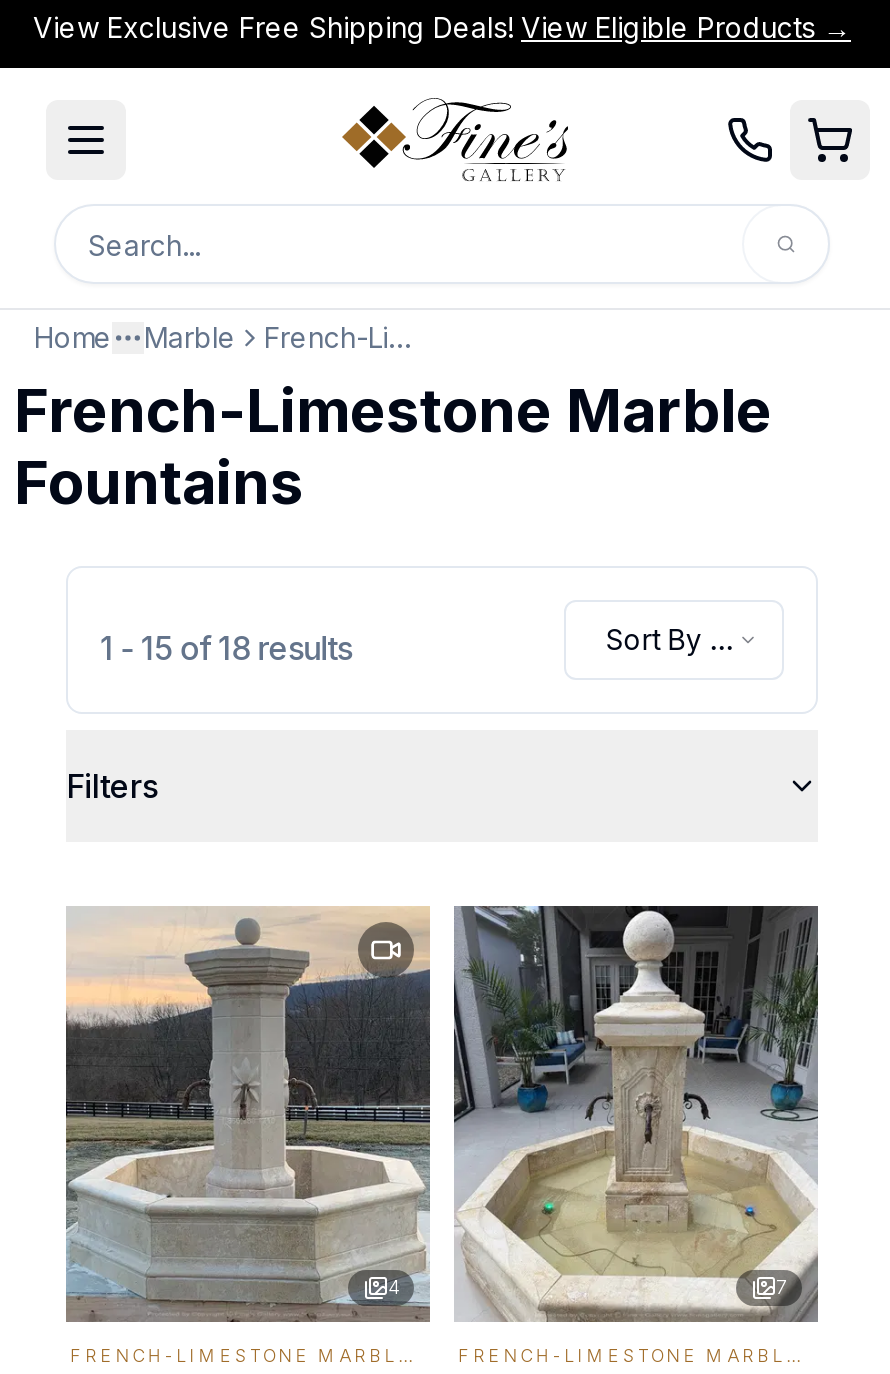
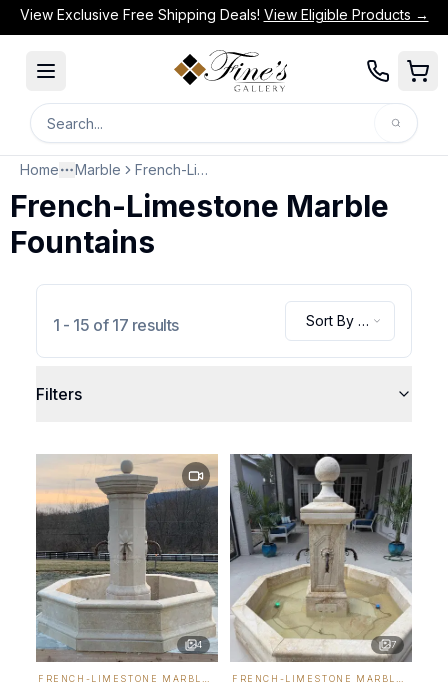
- 1 - 15 of 18 results
+ 1 - 15 of 17 results
